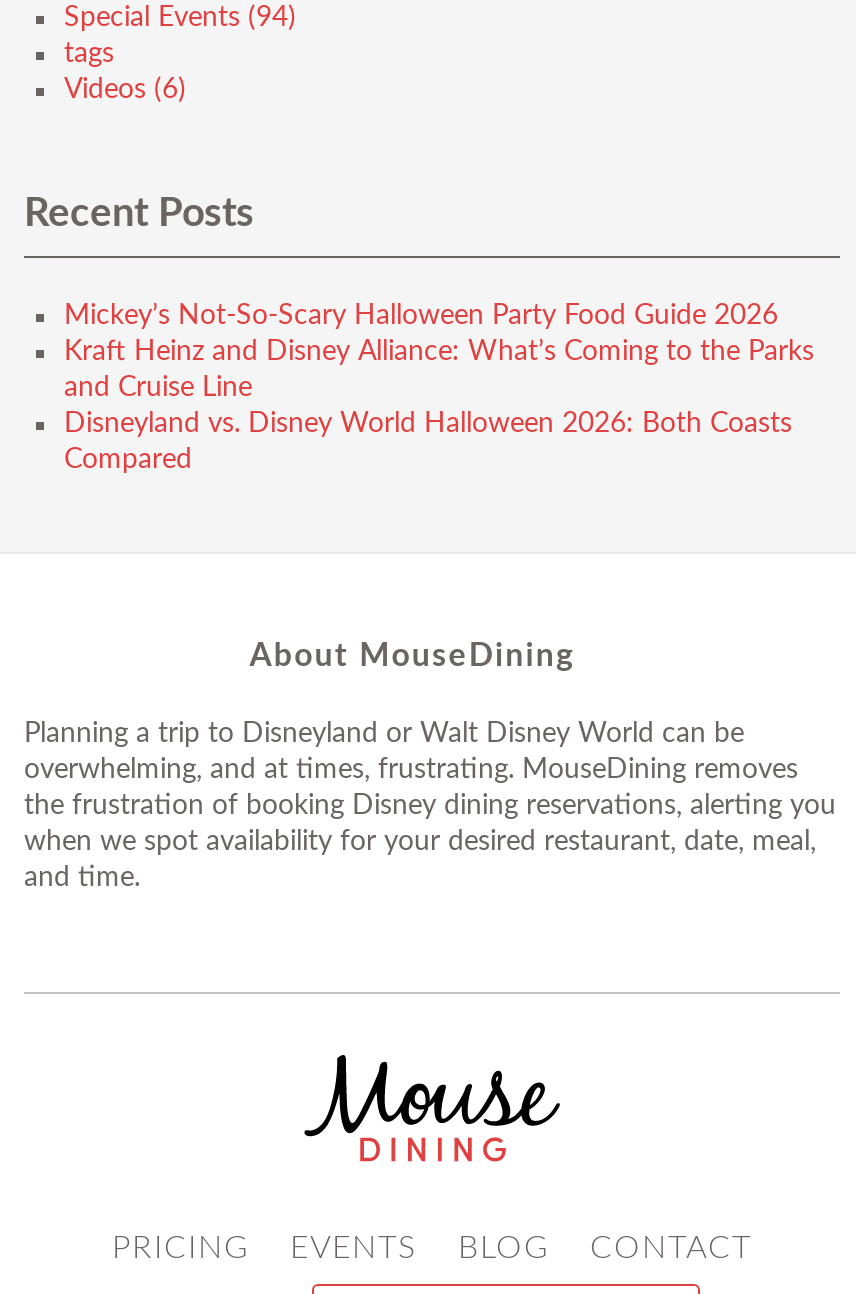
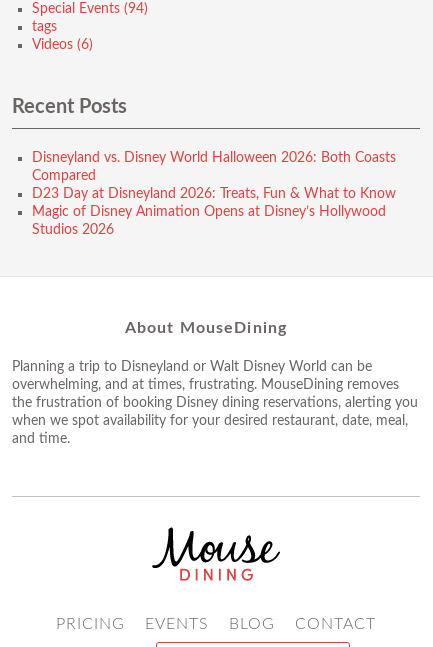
- Mickey’s Not-So-Scary Halloween Party Food Guide 2026
- Kraft Heinz and Disney Alliance: What’s Coming to the Parks
- and Cruise Line

moved up: Disneyland vs. Disney World Halloween 2026: Both Coasts | Compared

+ D23 Day at Disneyland 2026: Treats, Fun & What to Know
+ Magic of Disney Animation Opens at Disney’s Hollywood
+ Studios 2026
